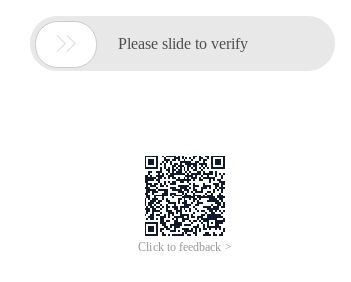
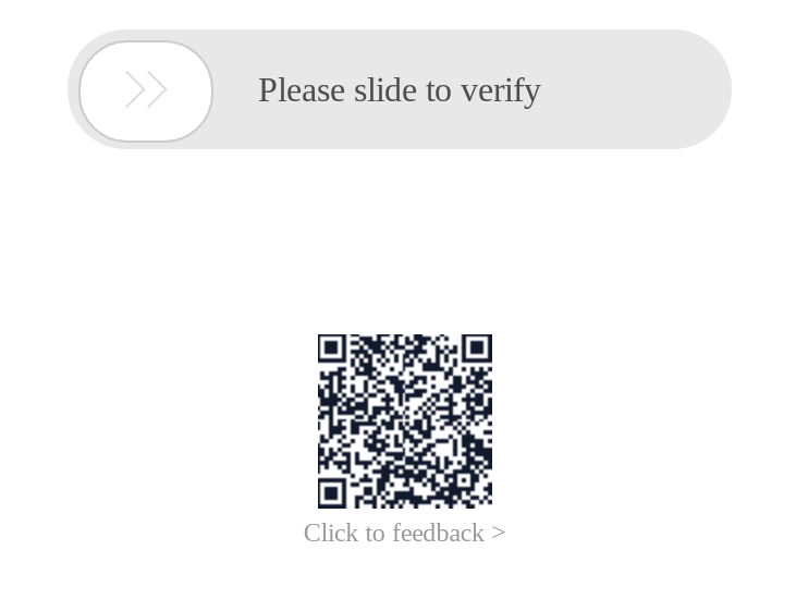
- [image]
+ [image]
